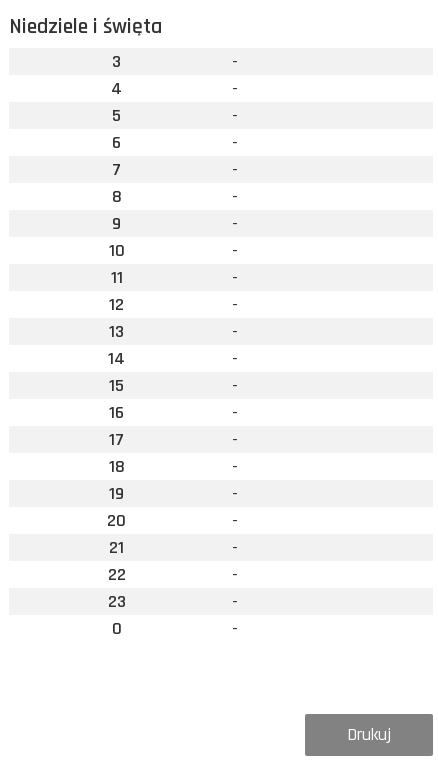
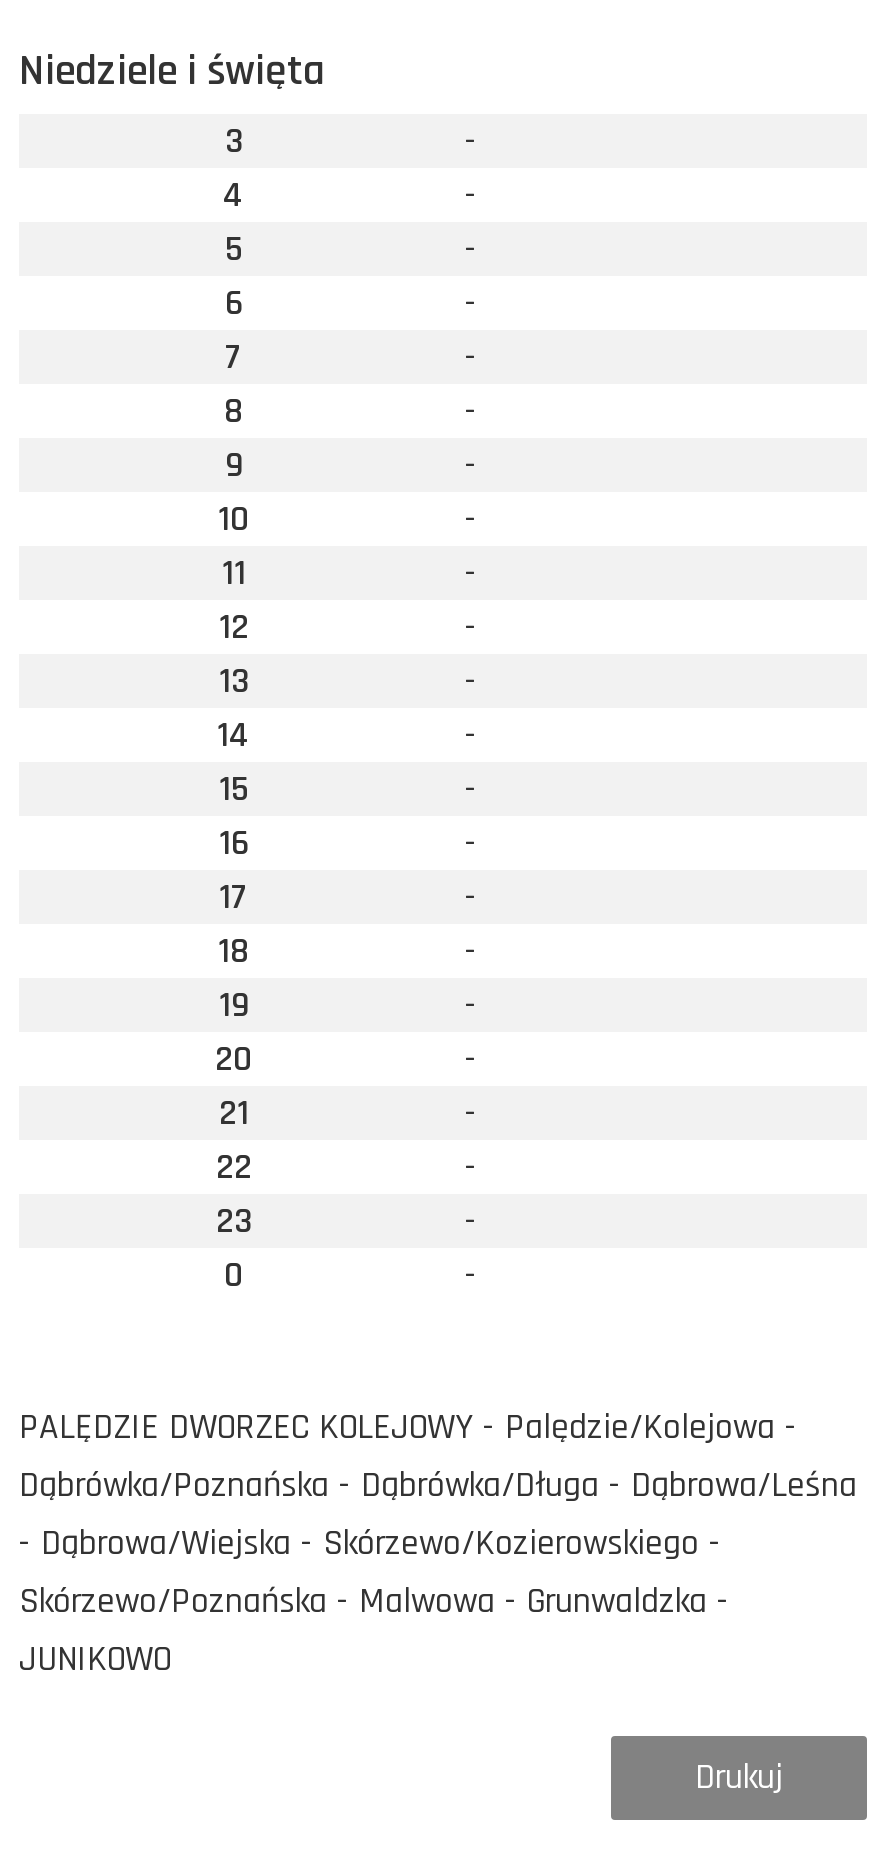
+ PALĘDZIE DWORZEC KOLEJOWY - Palędzie/Kolejowa -
+ Dąbrówka/Poznańska - Dąbrówka/Długa - Dąbrowa/Leśna
+ - Dąbrowa/Wiejska - Skórzewo/Kozierowskiego -
+ Skórzewo/Poznańska - Malwowa - Grunwaldzka -
+ JUNIKOWO
